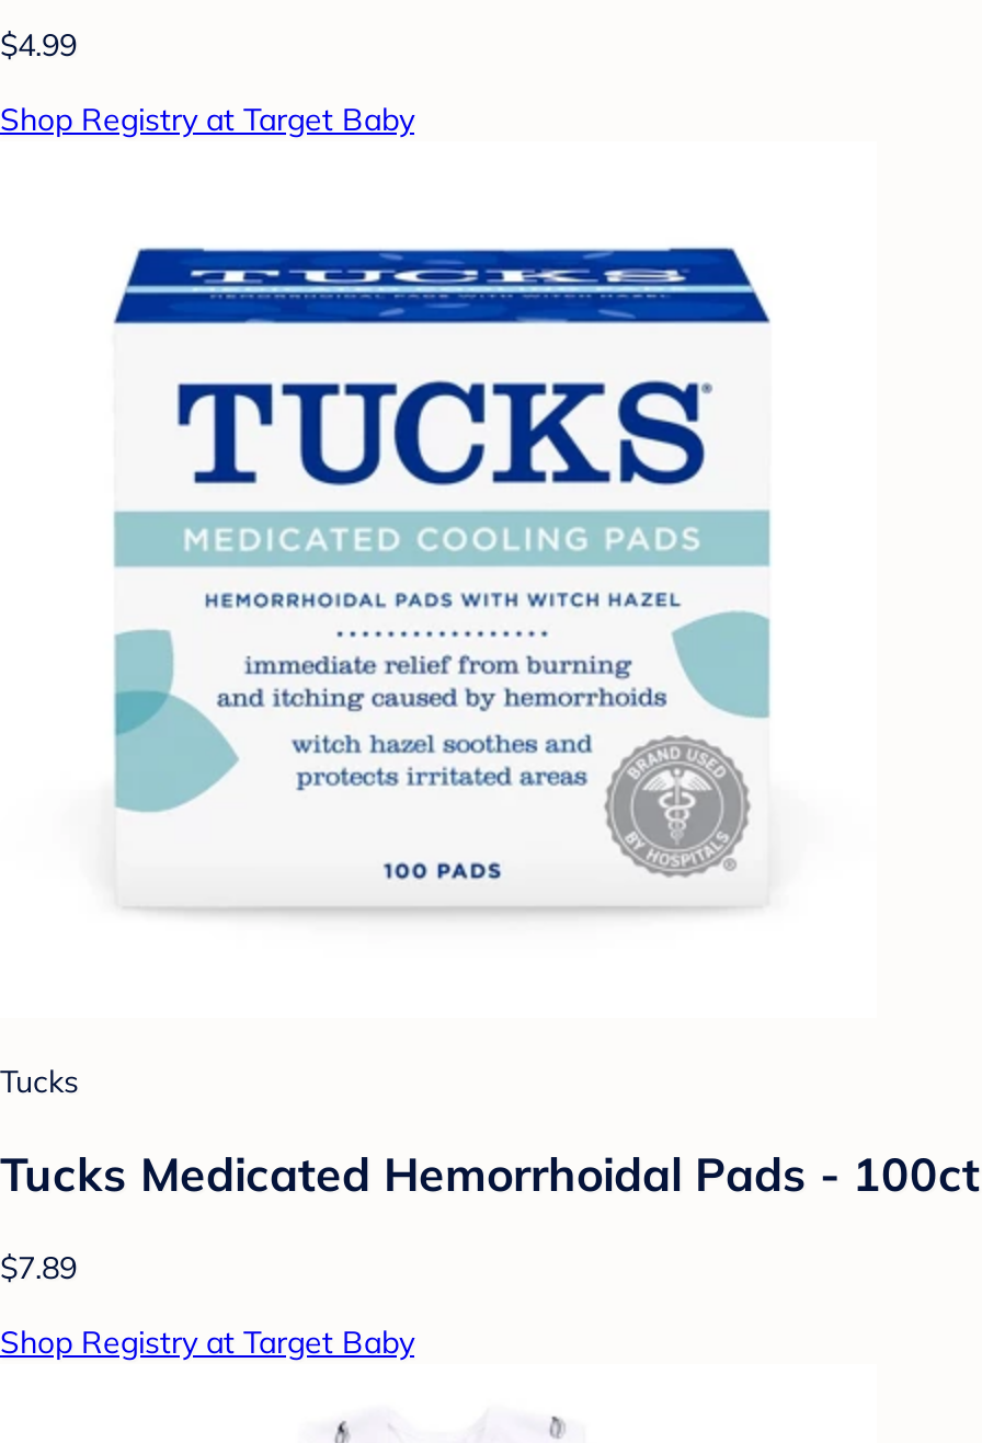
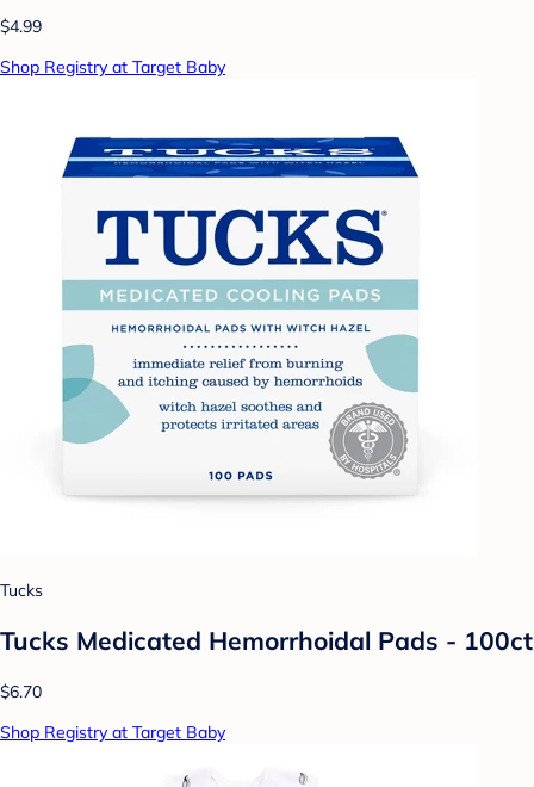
- $7.89
+ $6.70
